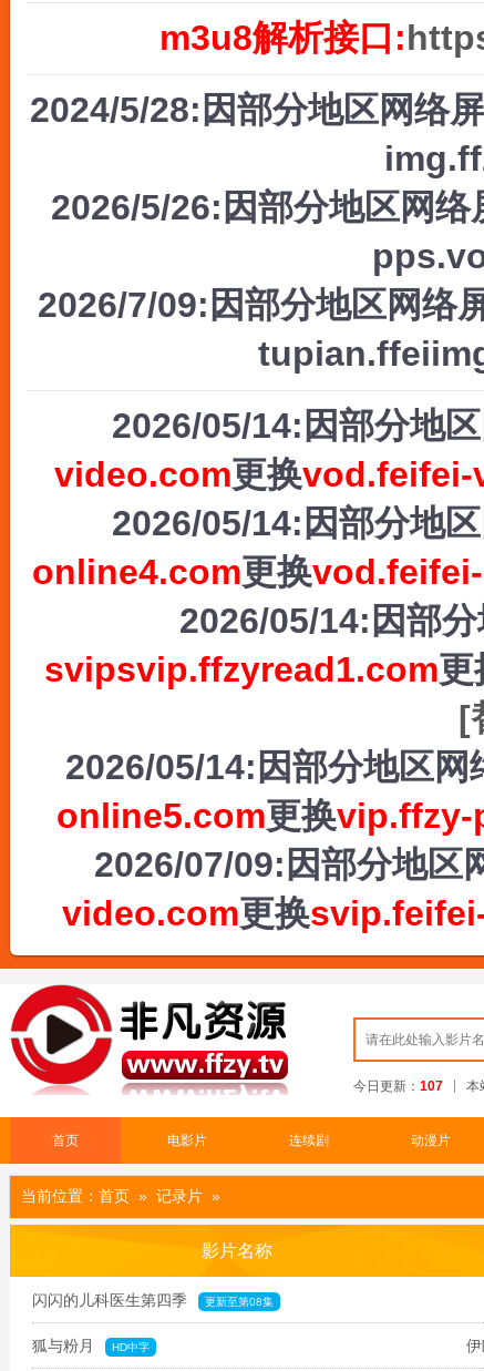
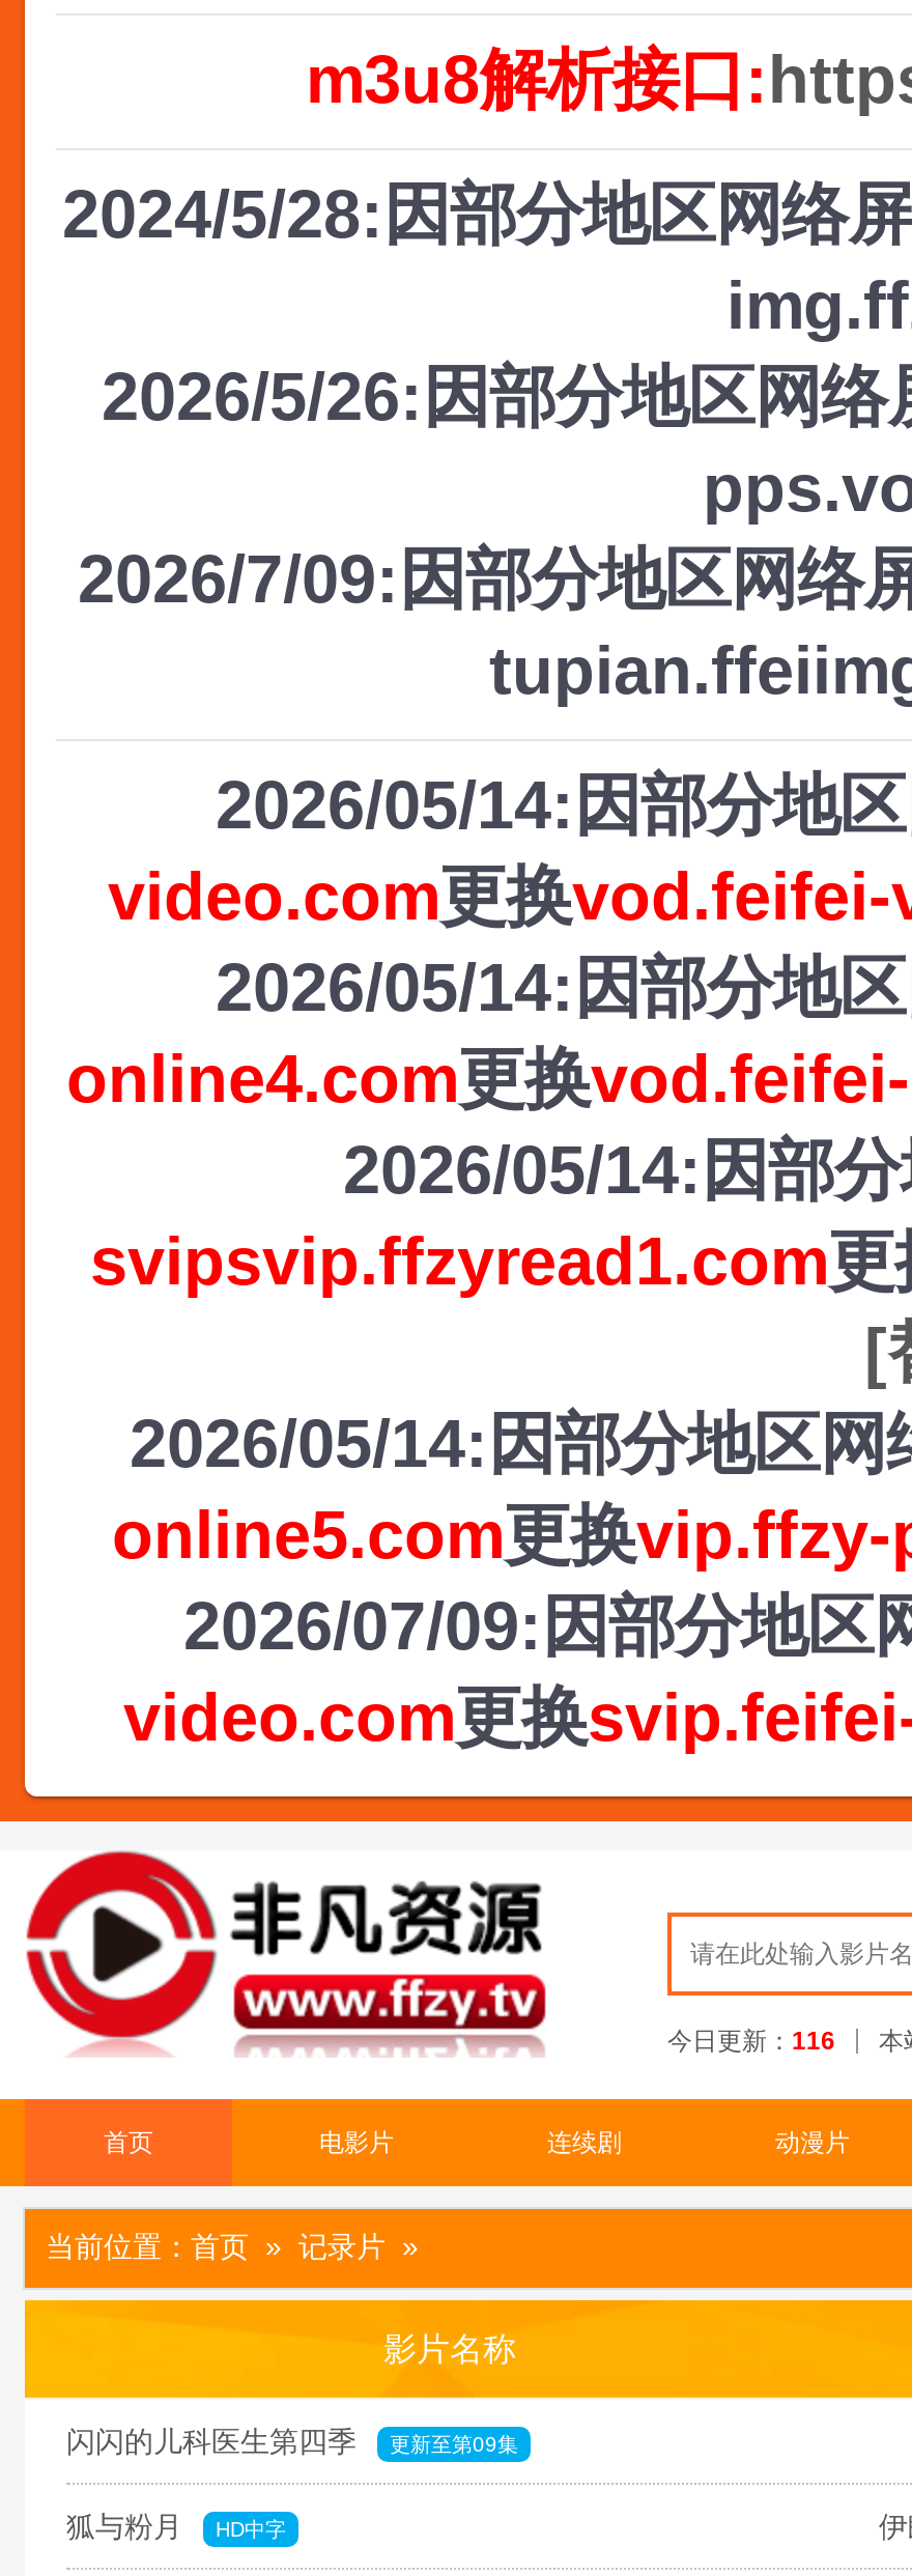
- 今日更新：107
+ 今日更新：116

- 闪闪的儿科医生第四季 更新至第08集
+ 闪闪的儿科医生第四季 更新至第09集
